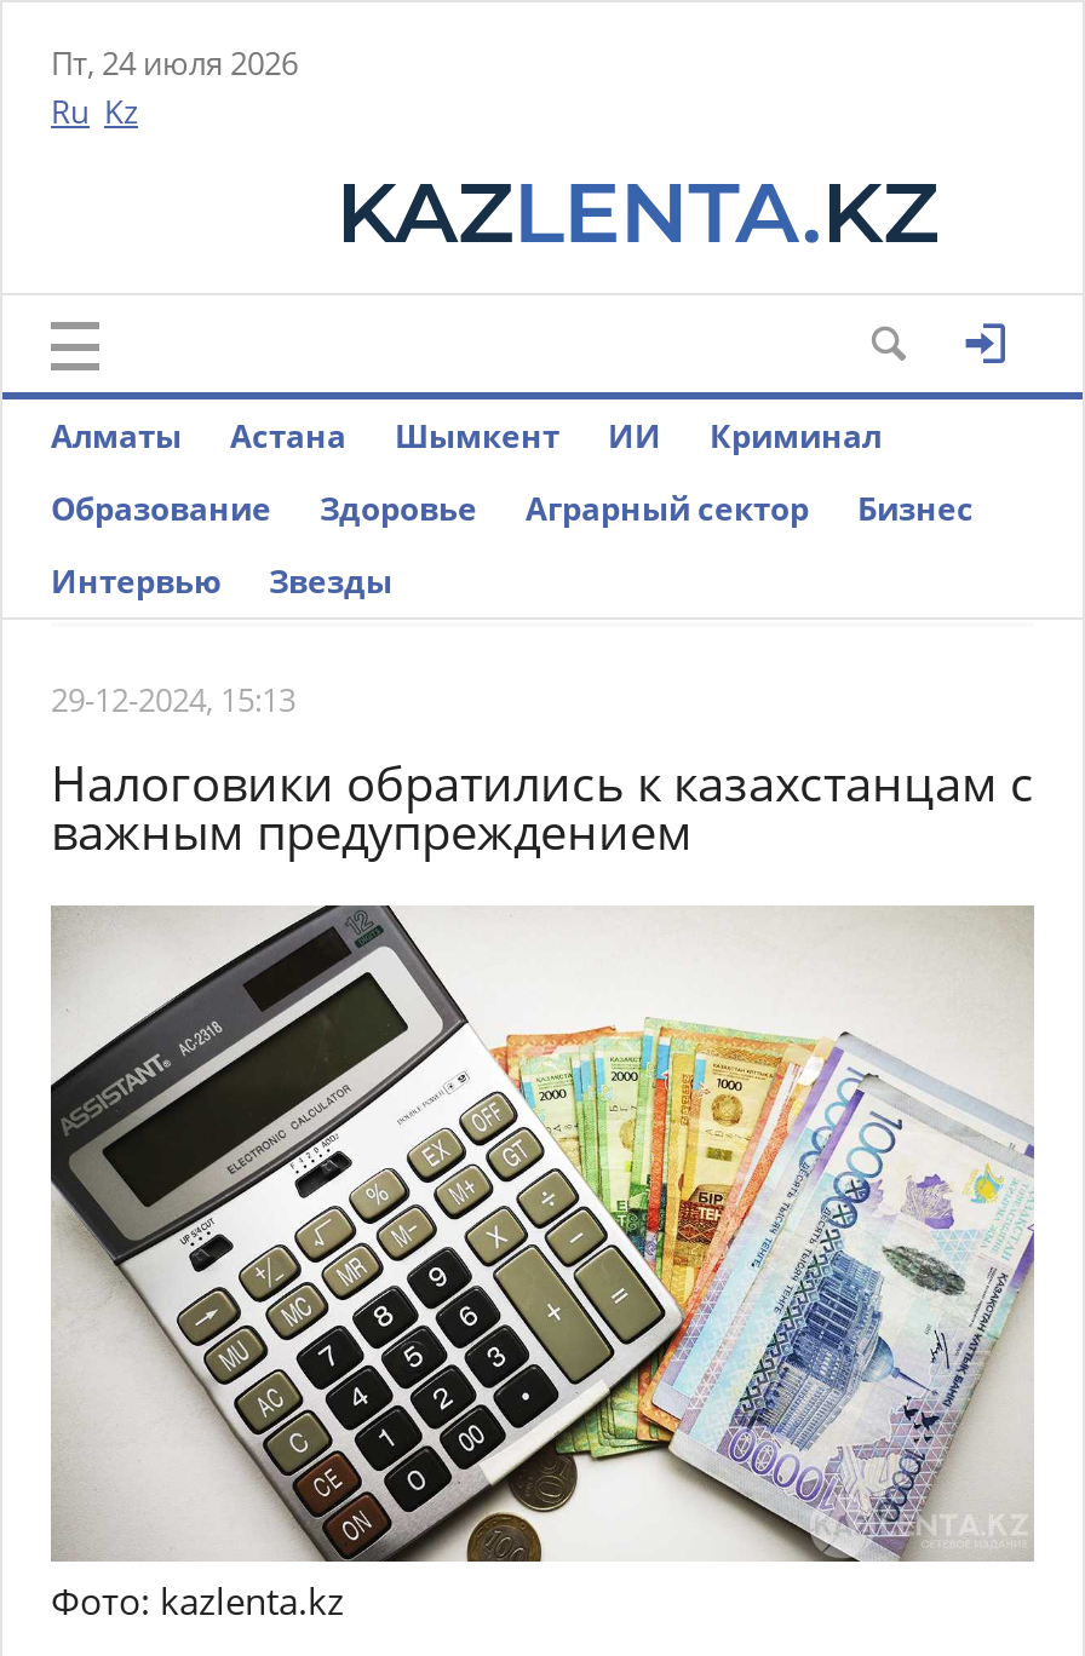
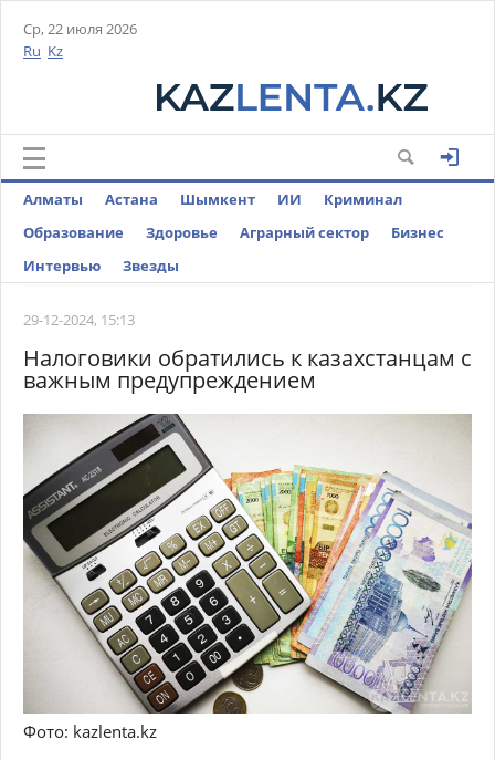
- Пт, 24 июля 2026
+ Ср, 22 июля 2026
